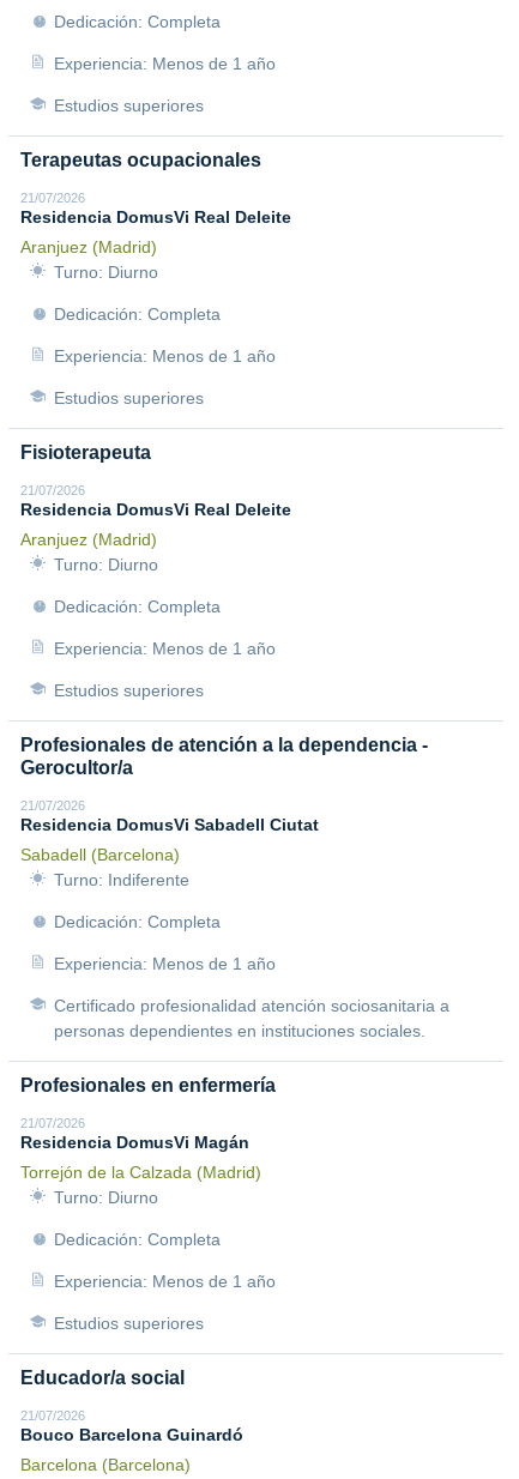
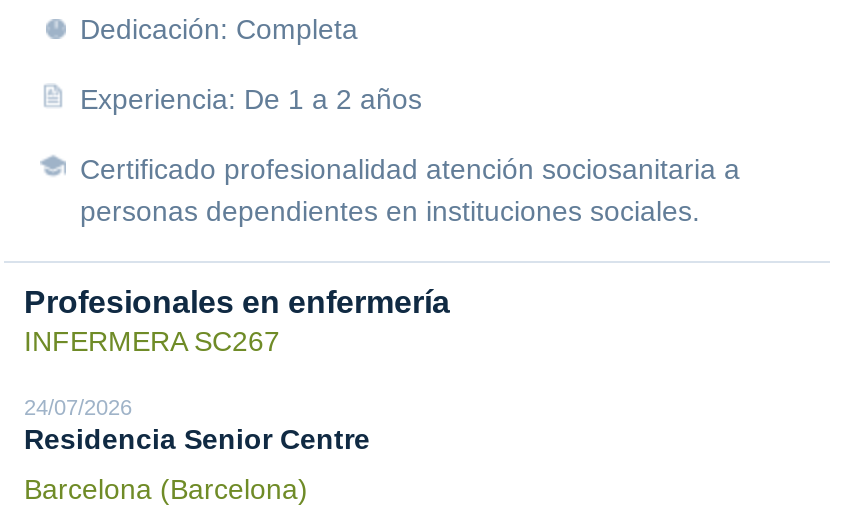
- Experiencia: Menos de 1 año
- Estudios superiores
- Terapeutas ocupacionales
- 21/07/2026
- Residencia DomusVi Real Deleite
- Aranjuez (Madrid)
- Turno: Diurno
- Dedicación: Completa
- Experiencia: Menos de 1 año
- Estudios superiores
- Fisioterapeuta
- 21/07/2026
- Residencia DomusVi Real Deleite
- Aranjuez (Madrid)
- Turno: Diurno
- Dedicación: Completa
- Experiencia: Menos de 1 año
- Estudios superiores
- Profesionales de atención a la dependencia -
- Gerocultor/a
- 21/07/2026
- Residencia DomusVi Sabadell Ciutat
- Sabadell (Barcelona)
- Turno: Indiferente
- Dedicación: Completa
- Experiencia: Menos de 1 año
+ Experiencia: De 1 a 2 años

- 21/07/2026
- Residencia DomusVi Magán
- Torrejón de la Calzada (Madrid)
- Turno: Diurno
- Dedicación: Completa
- Experiencia: Menos de 1 año
- Estudios superiores
- Educador/a social
- 21/07/2026
- Bouco Barcelona Guinardó
+ INFERMERA SC267
+ 24/07/2026
+ Residencia Senior Centre
